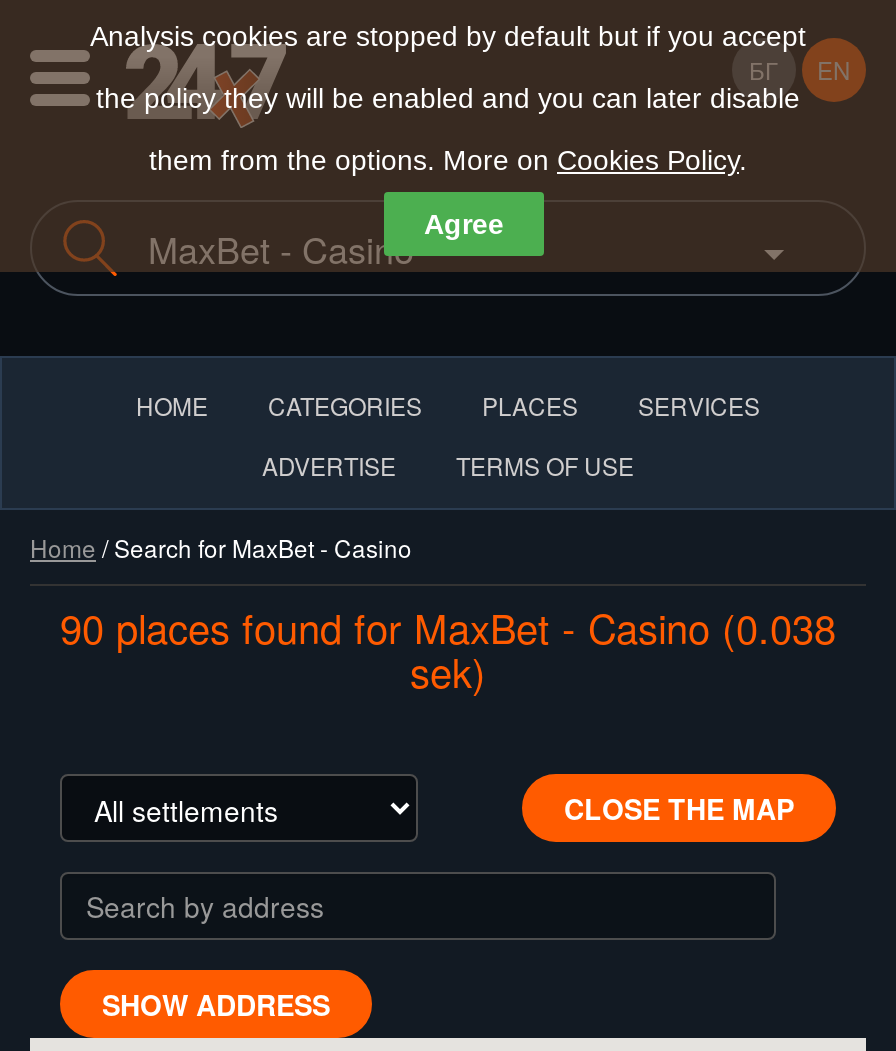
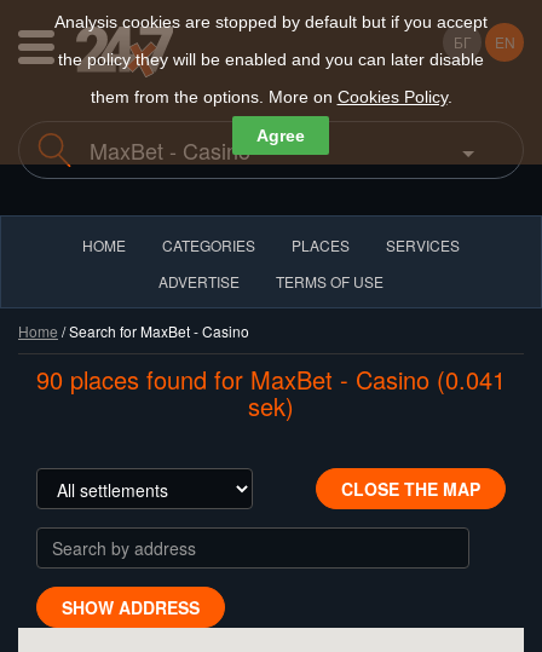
- 90 places found for MaxBet - Casino (0.038
+ 90 places found for MaxBet - Casino (0.041
